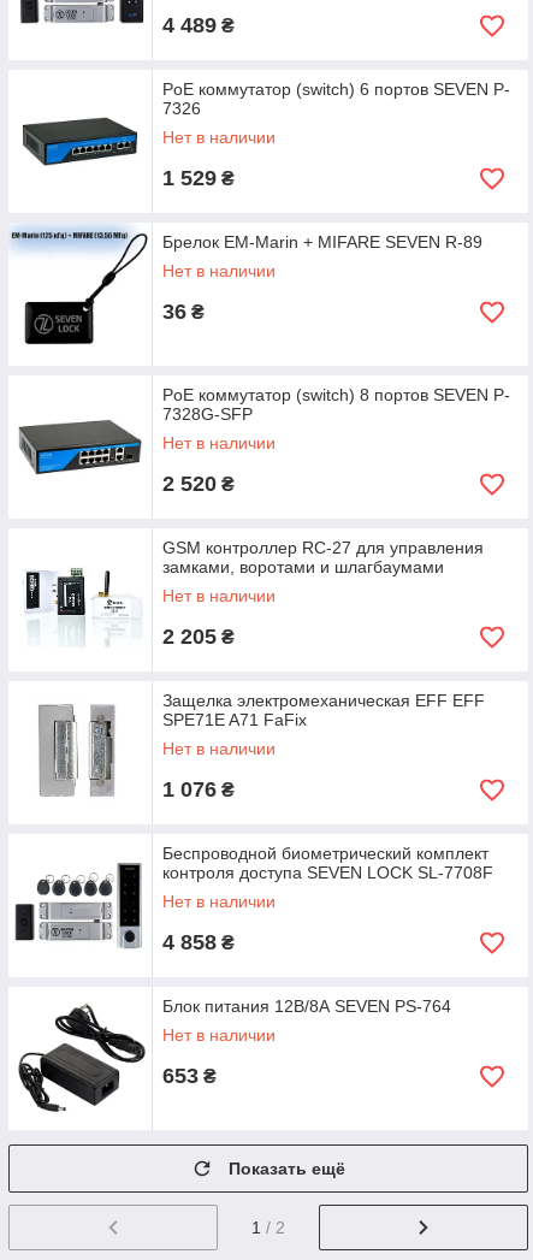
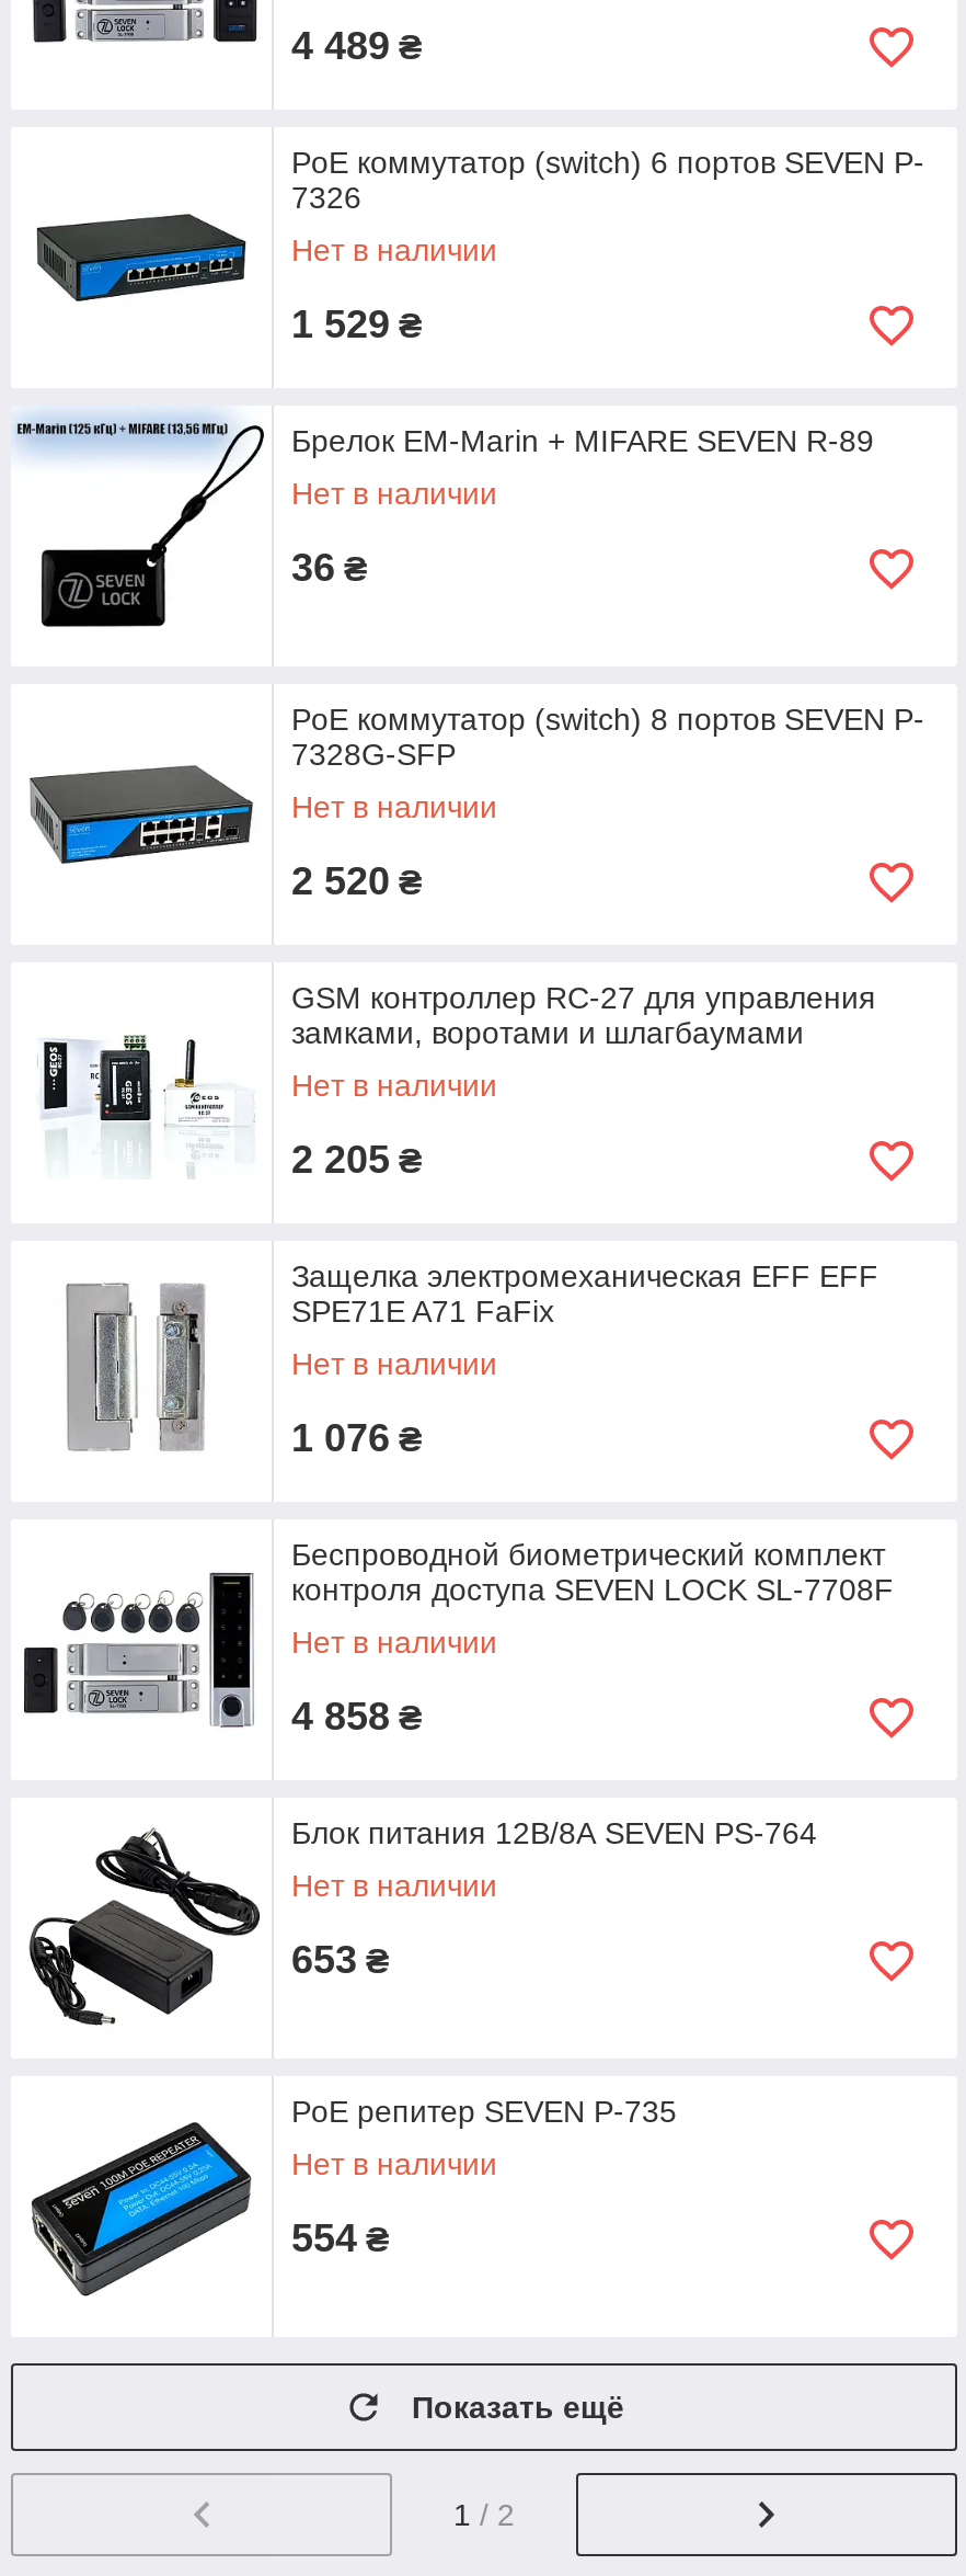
+ [image]
+ PoE репитер SEVEN P-735
+ Нет в наличии
+ 554 ₴
